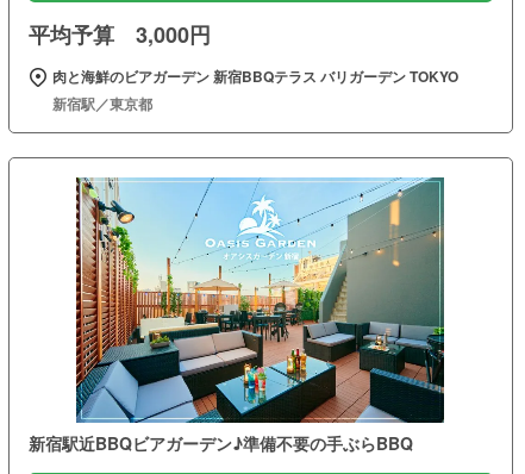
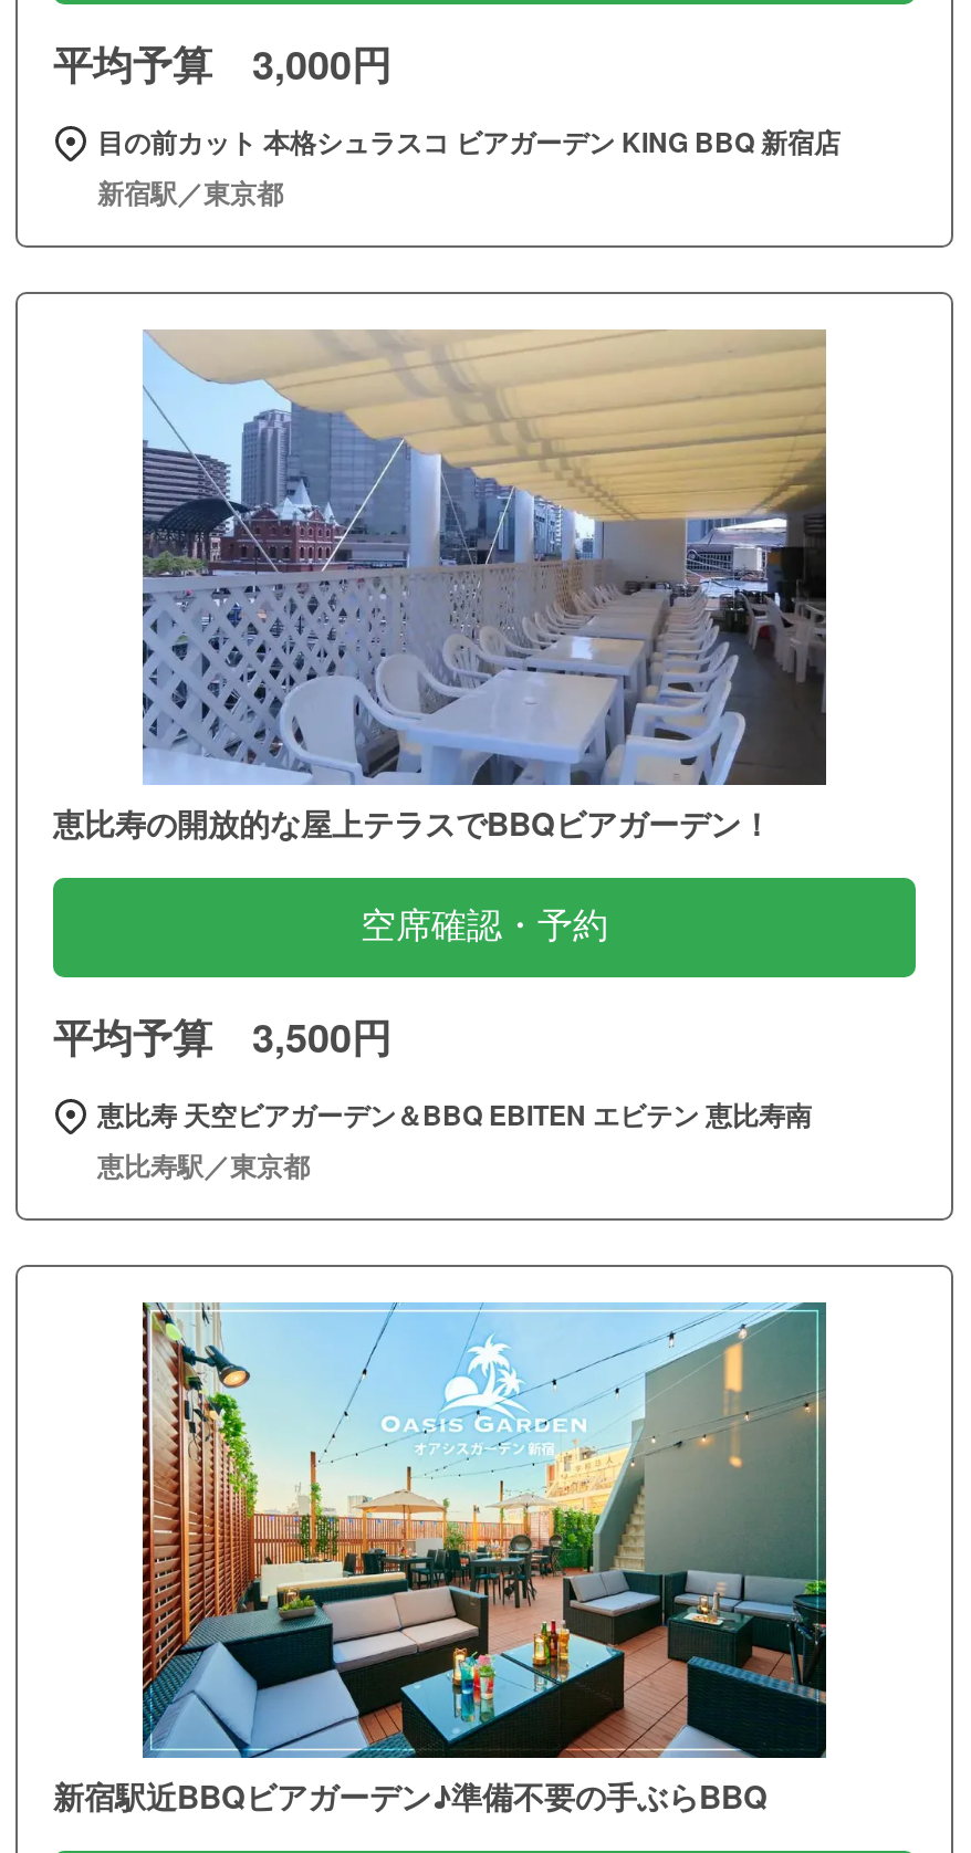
- 肉と海鮮のビアガーデン 新宿BBQテラス バリガーデン TOKYO
+ 目の前カット 本格シュラスコ ビアガーデン KING BBQ 新宿店

+ [image]
+ 恵比寿の開放的な屋上テラスでBBQビアガーデン！
+ 空席確認・予約
+ 平均予算 3,500円
+ 恵比寿 天空ビアガーデン＆BBQ EBITEN エビテン 恵比寿南
+ 恵比寿駅／東京都
